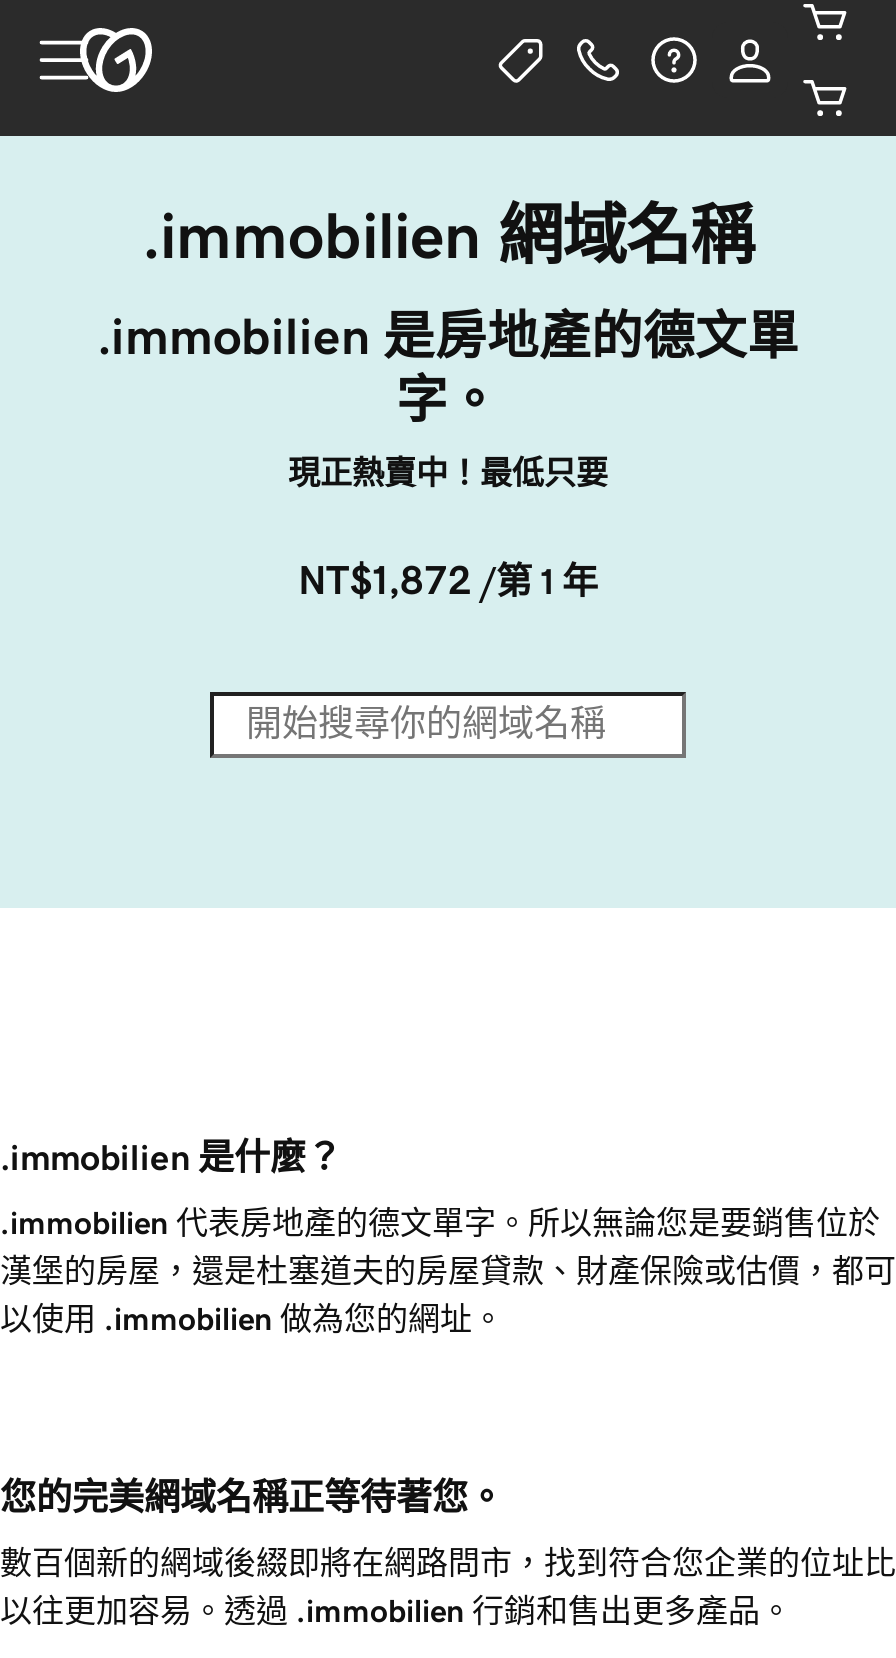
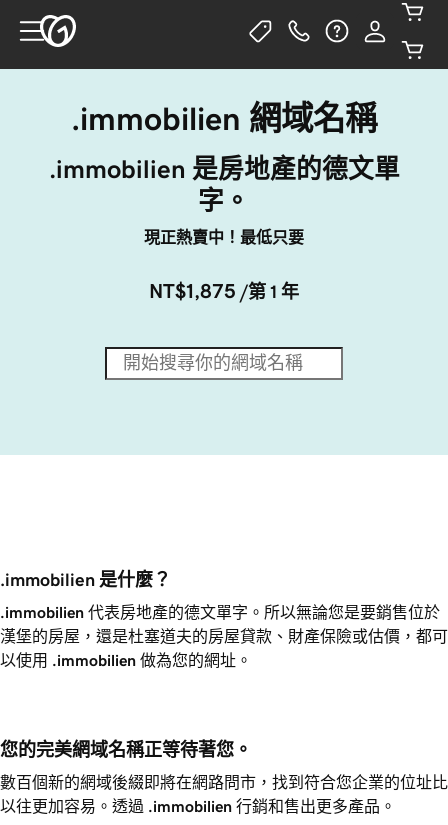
- NT$1,872 /第 1 年
+ NT$1,875 /第 1 年
